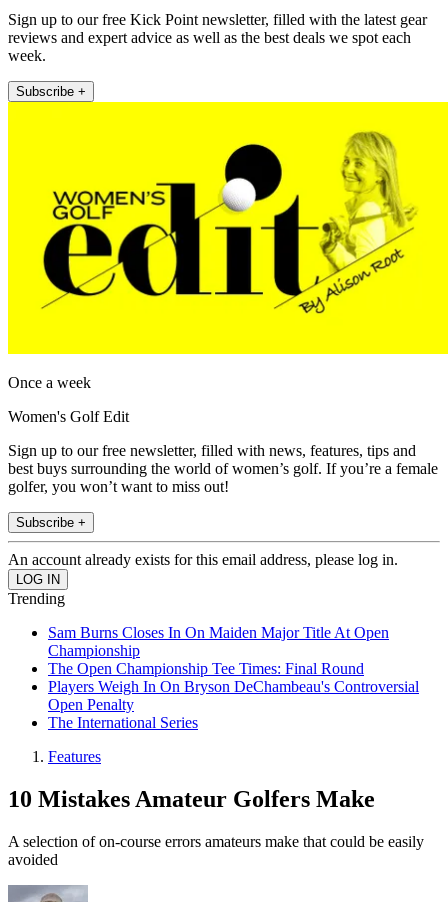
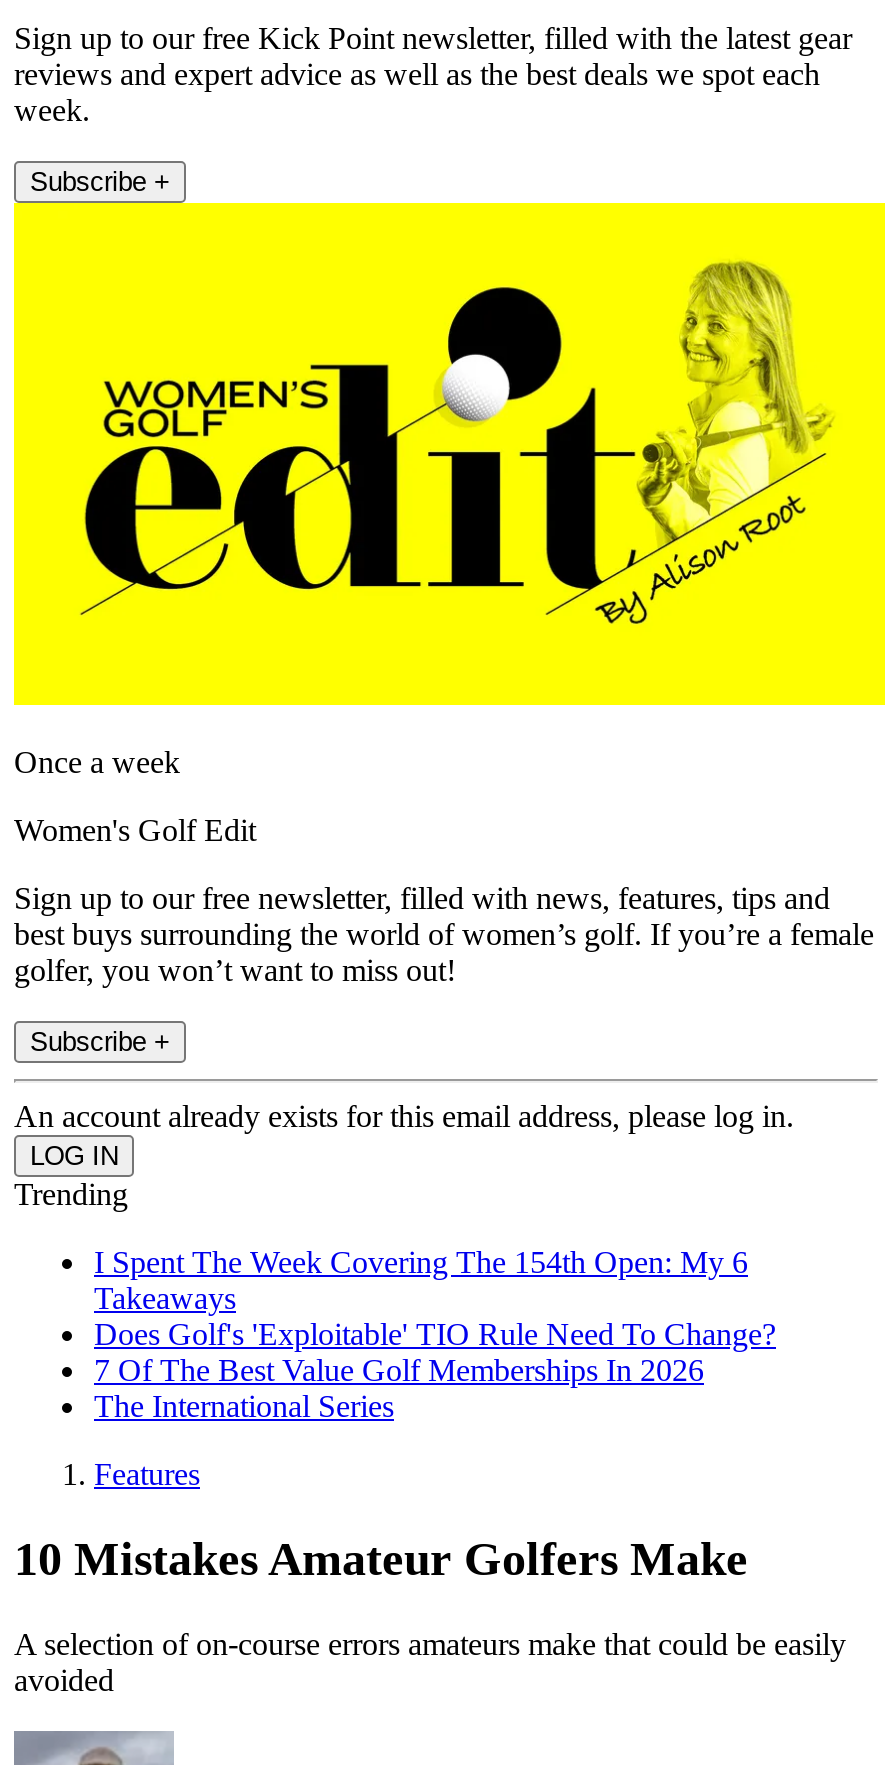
- Sam Burns Closes In On Maiden Major Title At Open
- Championship
- The Open Championship Tee Times: Final Round
- Players Weigh In On Bryson DeChambeau's Controversial
- Open Penalty
+ I Spent The Week Covering The 154th Open: My 6
+ Takeaways
+ Does Golf's 'Exploitable' TIO Rule Need To Change?
+ 7 Of The Best Value Golf Memberships In 2026
